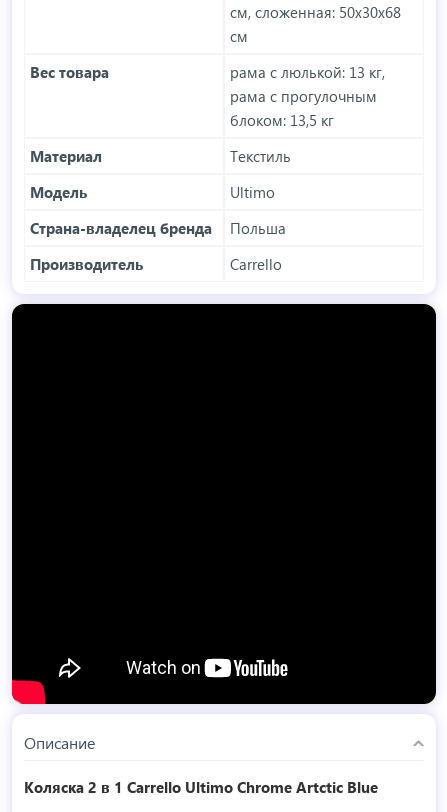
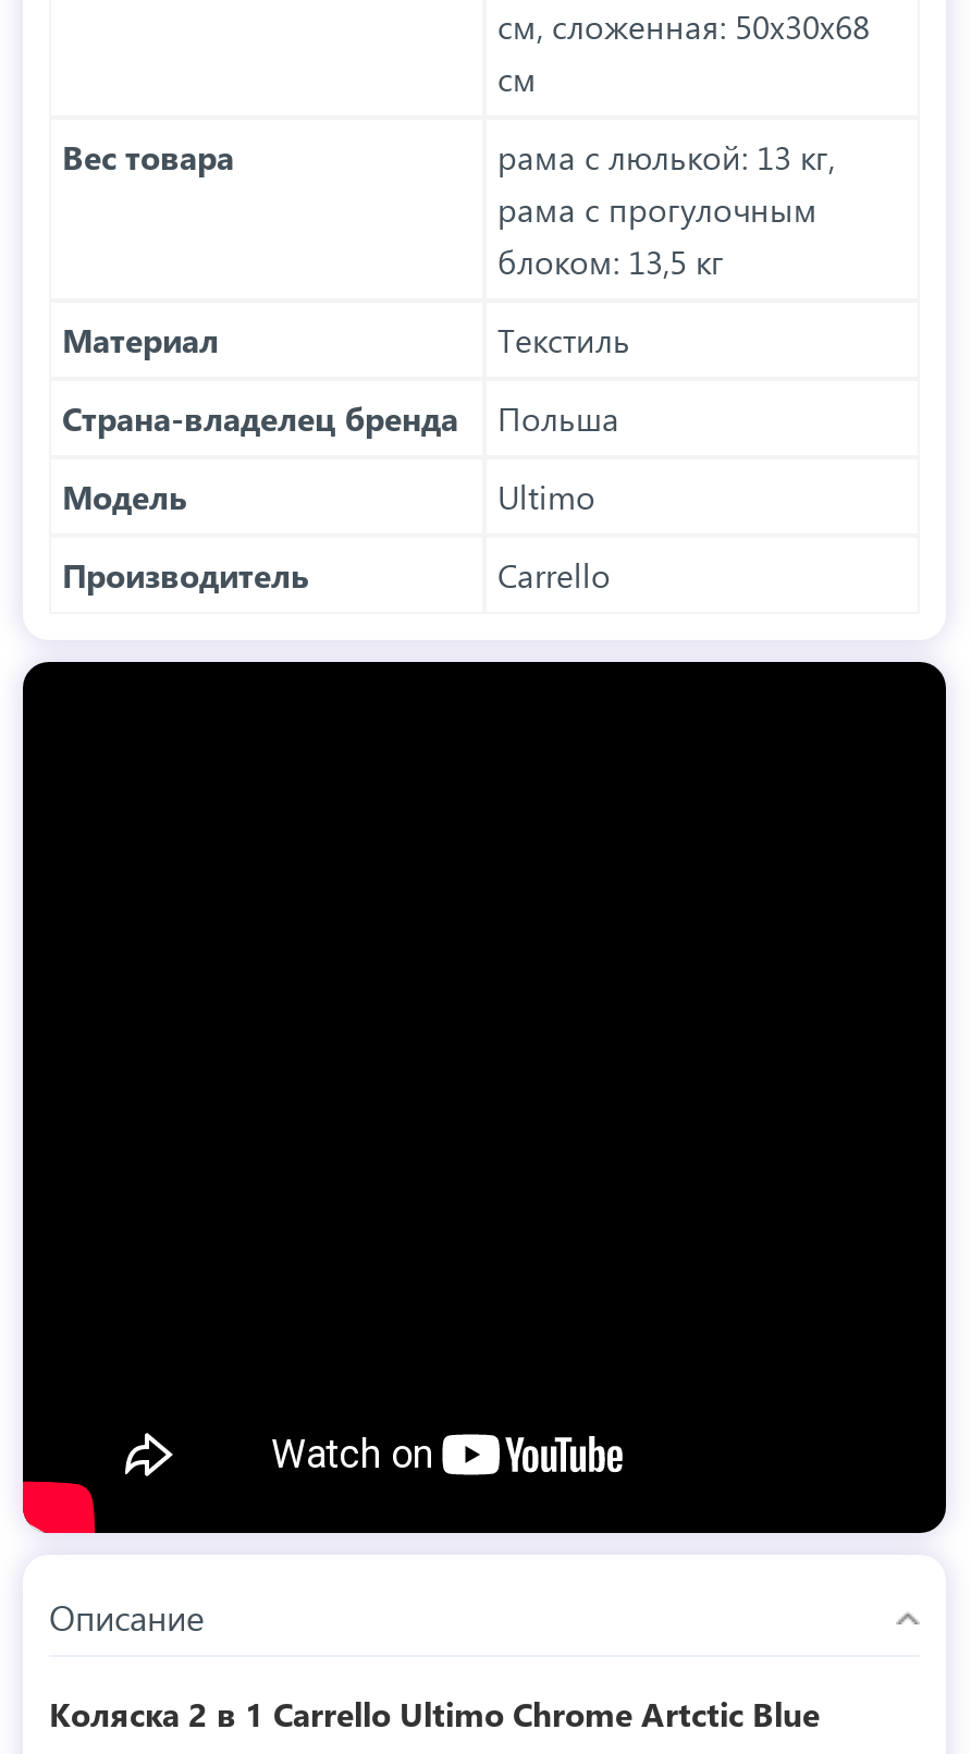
moved down: Модель | Ultimo

moved up: Страна-владелец бренда | Польша
